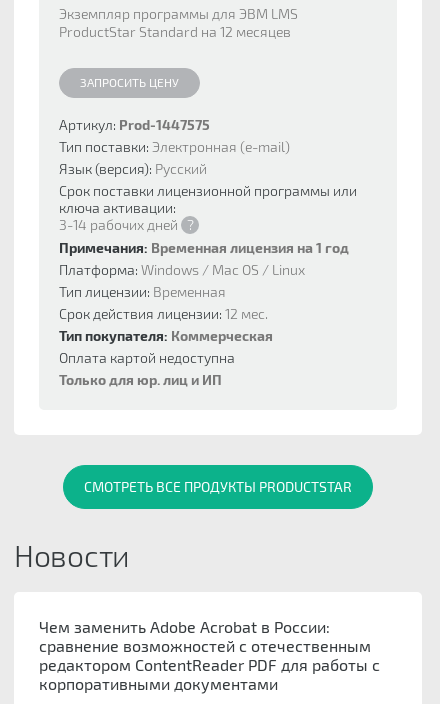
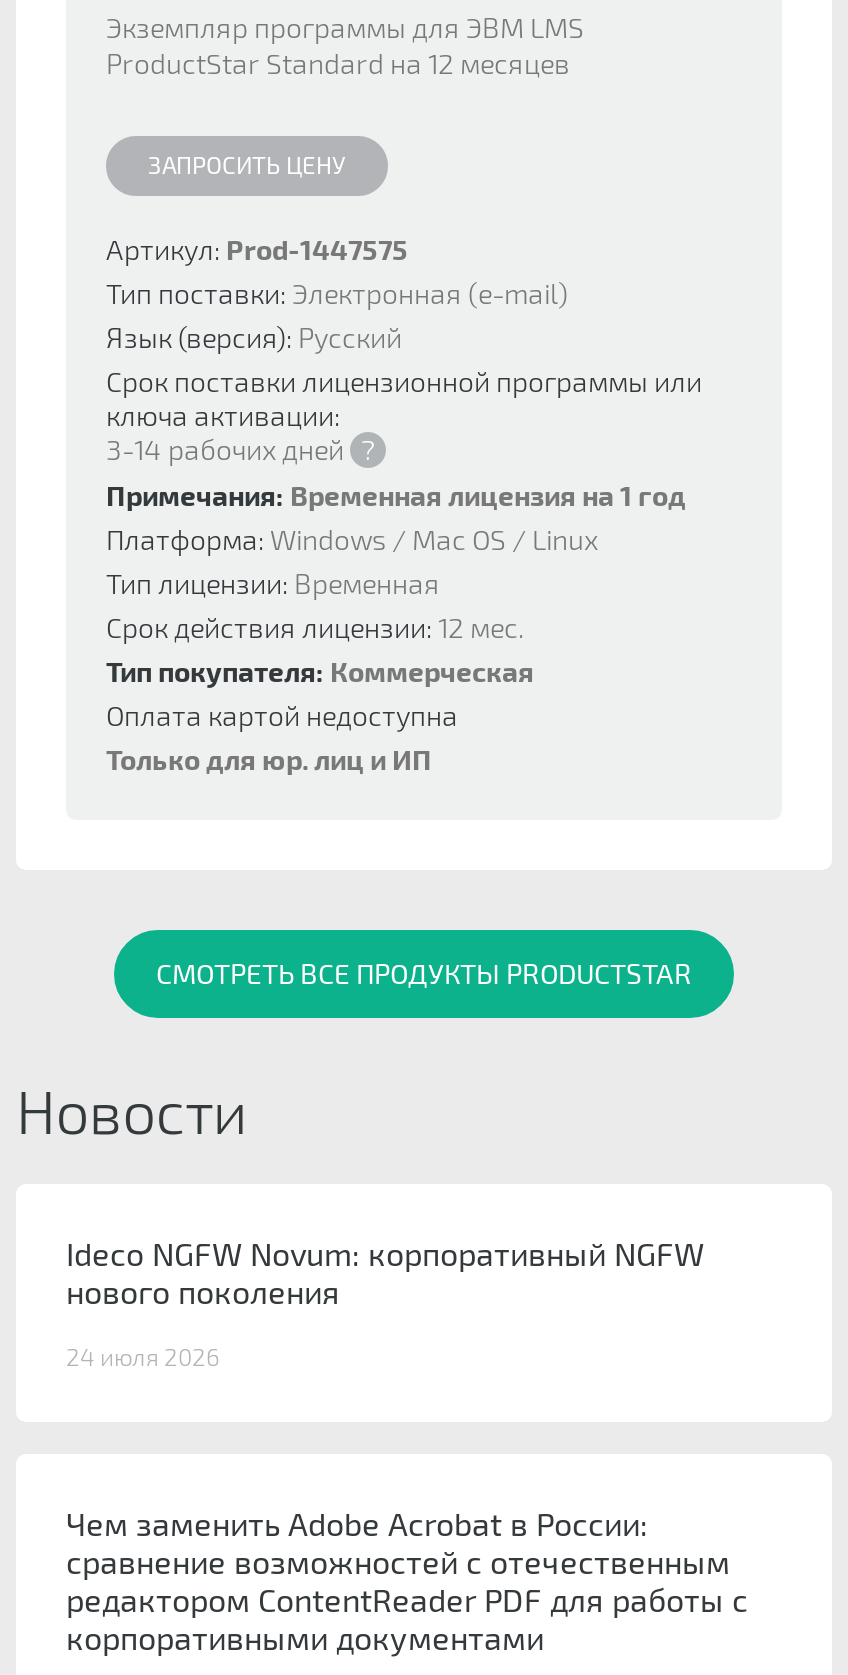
+ Ideco NGFW Novum: корпоративный NGFW
+ нового поколения
+ 24 июля 2026
